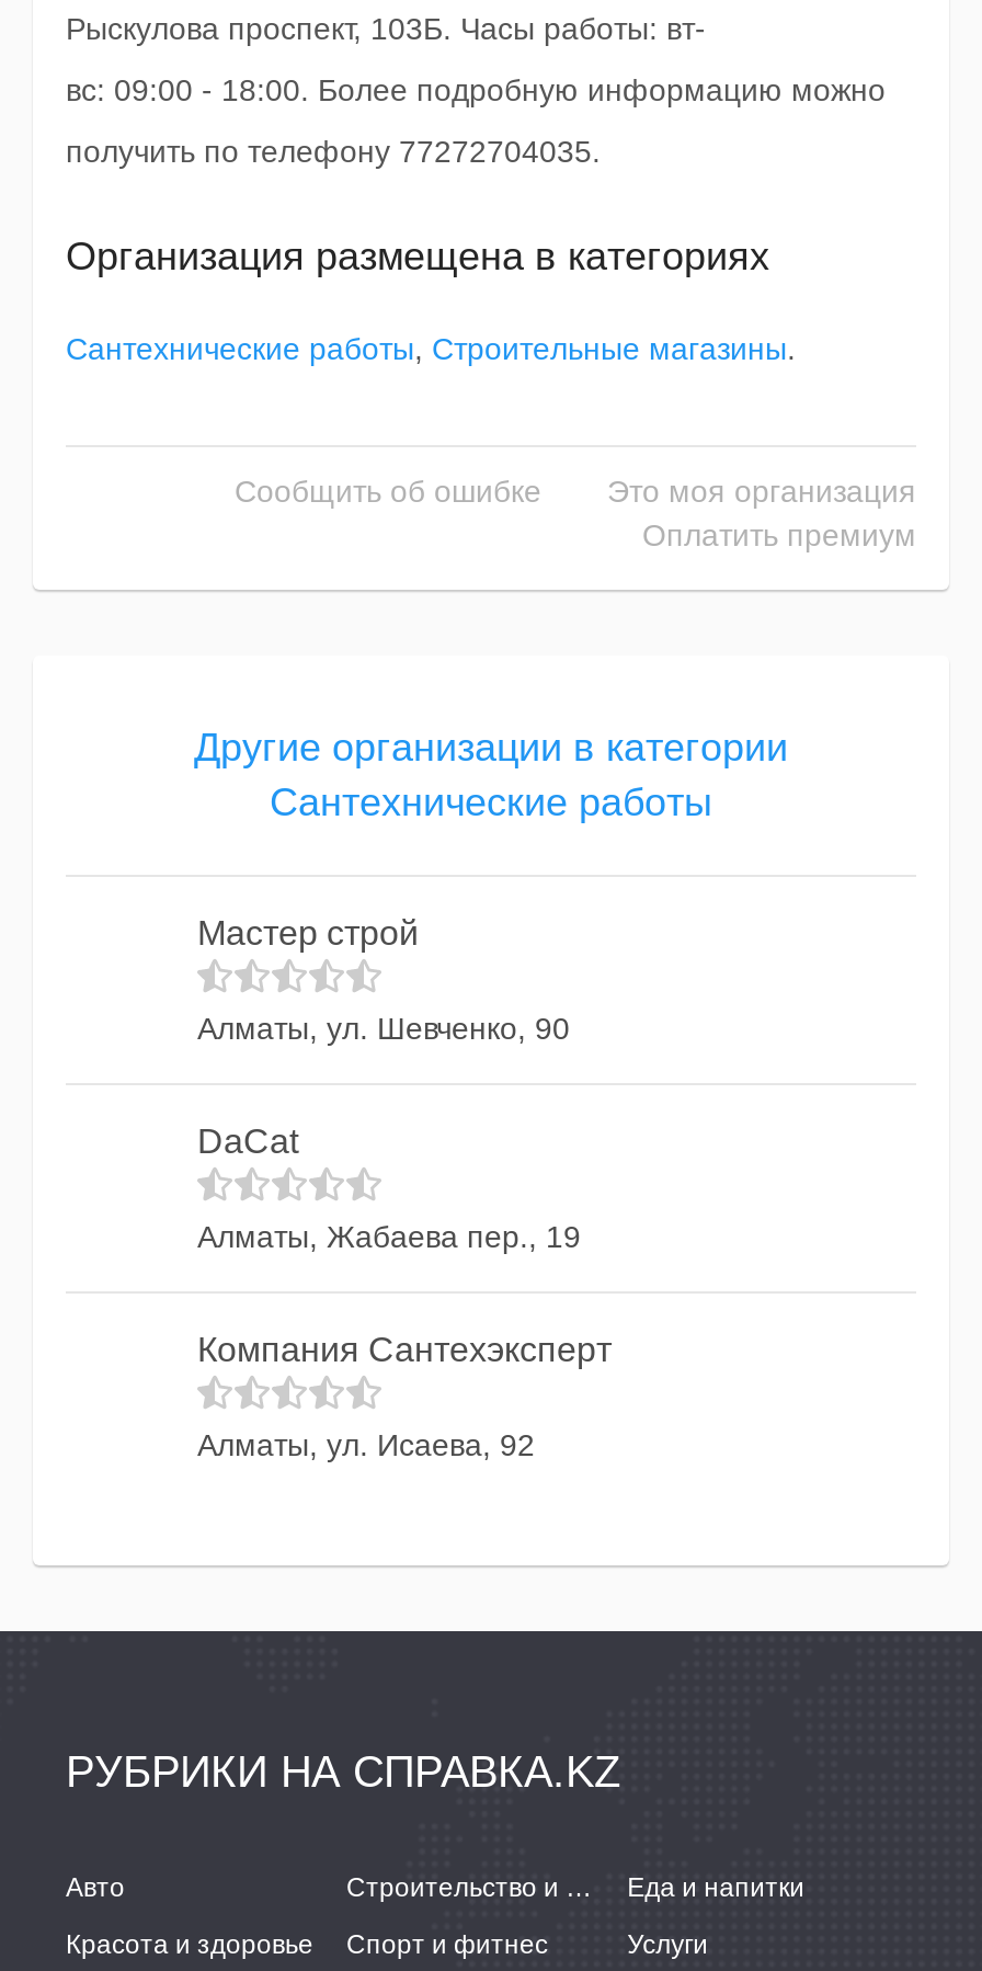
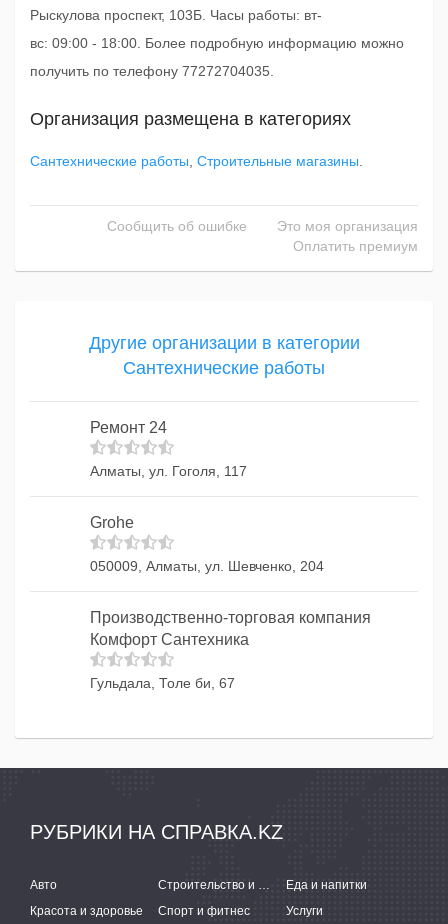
- Мастер строй
+ Ремонт 24

- Алматы, ул. Шевченко, 90
+ Алматы, ул. Гоголя, 117

- DaCat
+ Grohe

- Алматы, Жабаева пер., 19
+ 050009, Алматы, ул. Шевченко, 204

- Компания Сантехэксперт
+ Производственно-торговая компания
+ Комфорт Сантехника

- Алматы, ул. Исаева, 92
+ Гульдала, Толе би, 67
